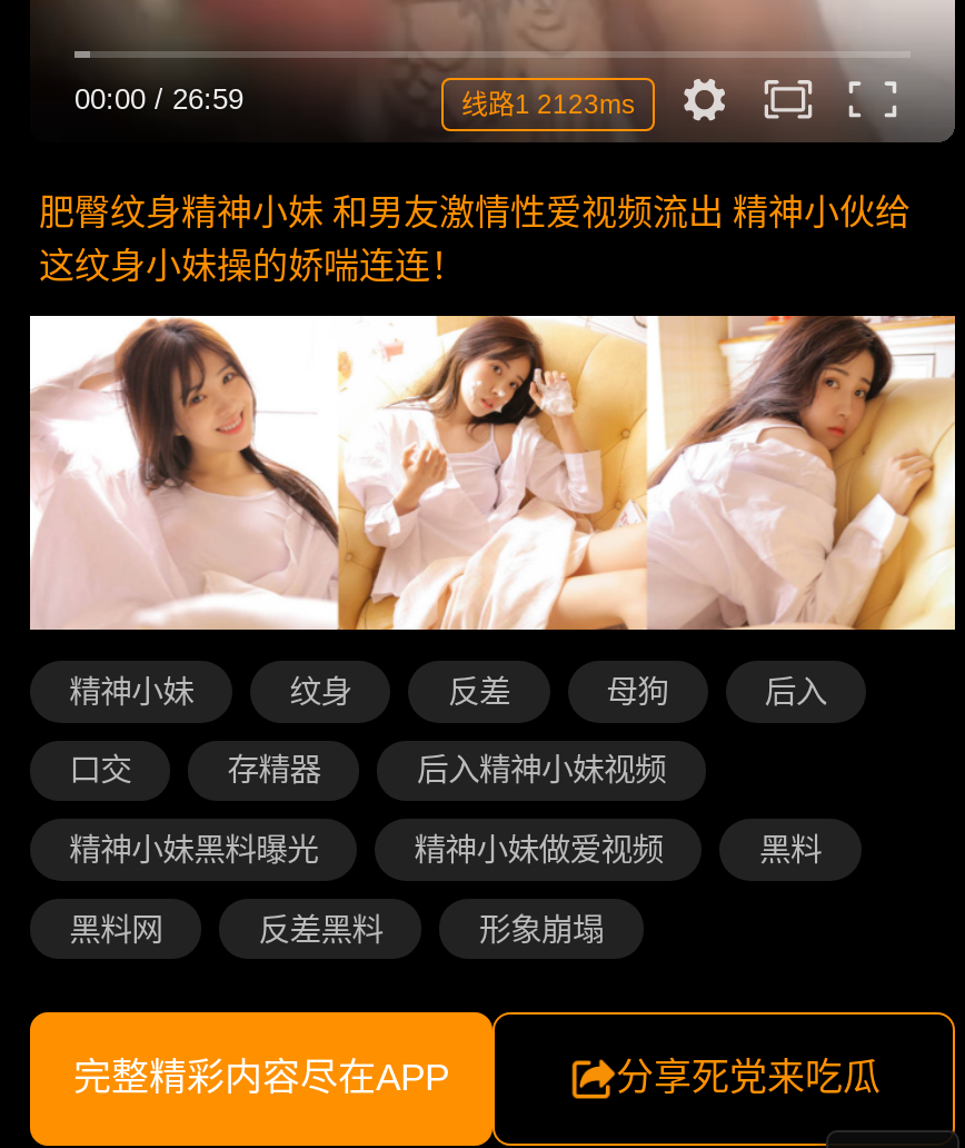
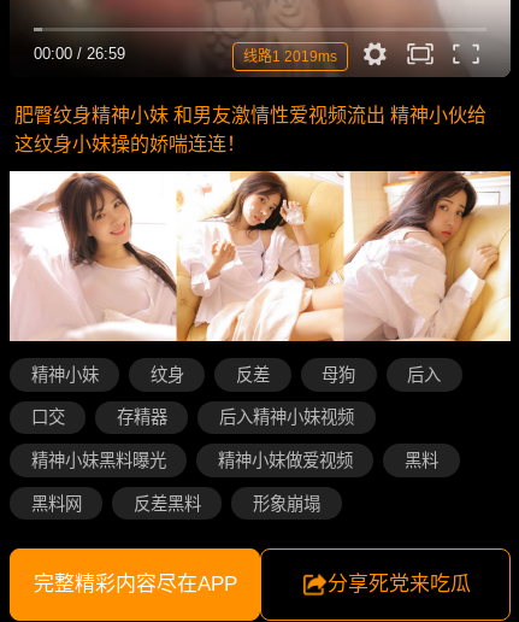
- 线路1 2123ms
+ 线路1 2019ms
